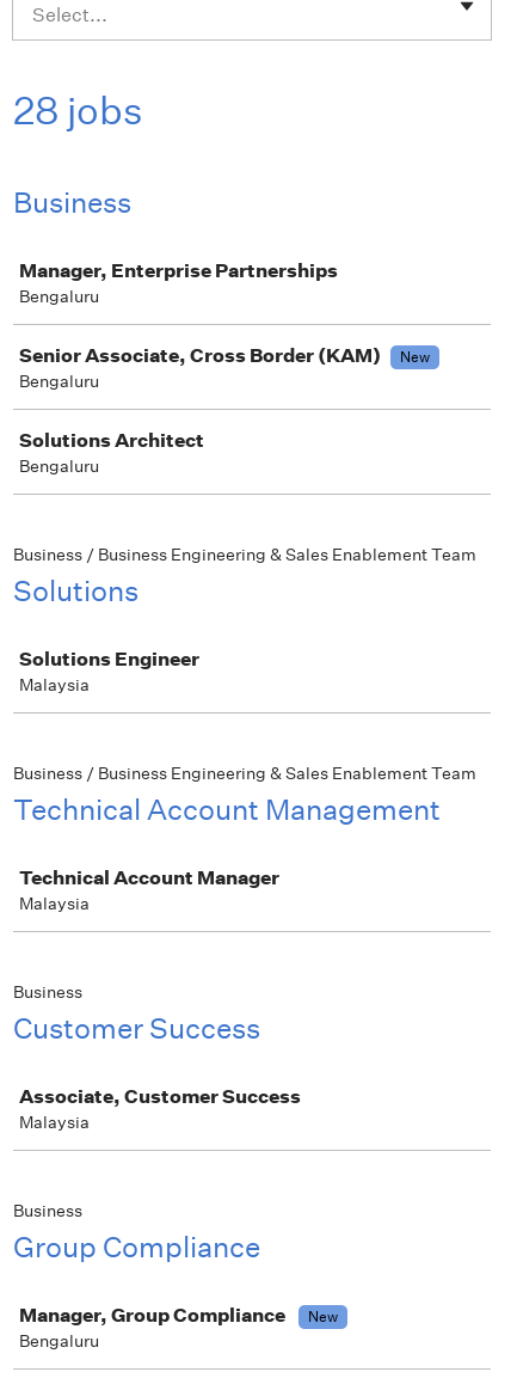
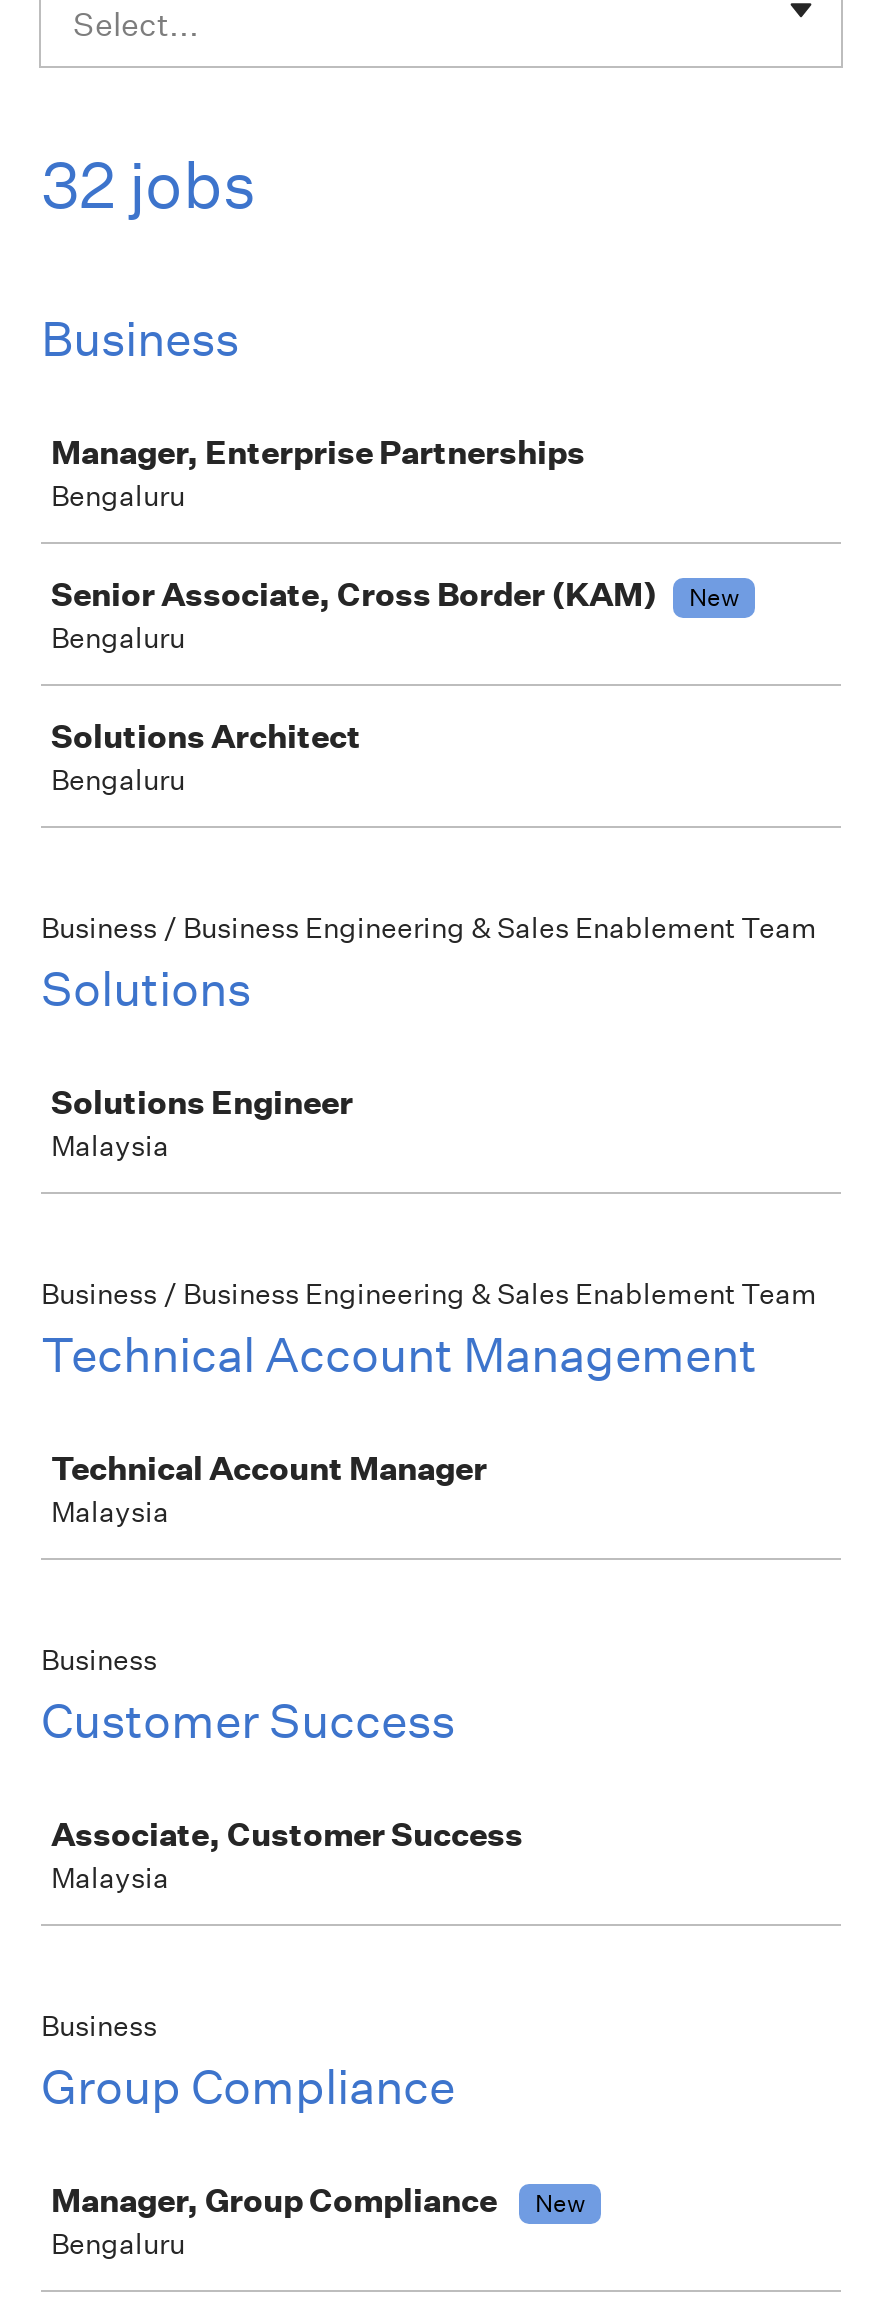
- 28 jobs
+ 32 jobs
